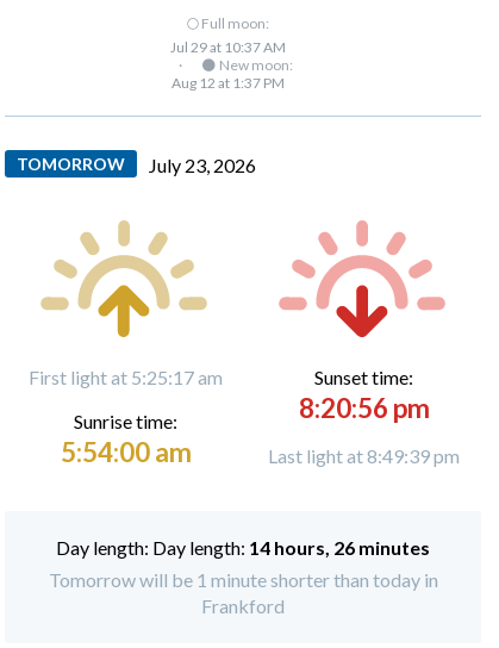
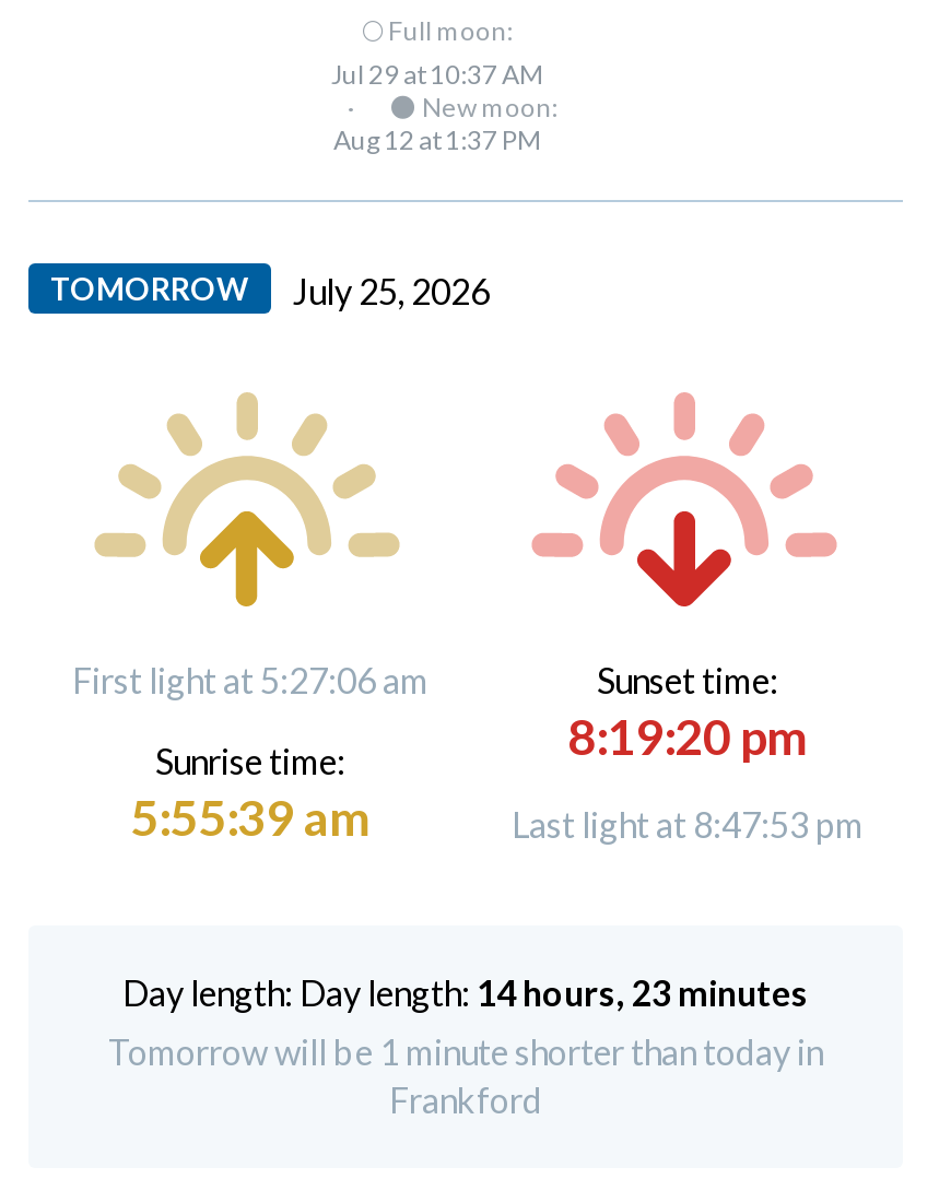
- TOMORROW July 23, 2026
+ TOMORROW July 25, 2026

- First light at 5:25:17 am
+ First light at 5:27:06 am

- 8:20:56 pm
+ 8:19:20 pm

- 5:54:00 am
+ 5:55:39 am

- Last light at 8:49:39 pm
+ Last light at 8:47:53 pm

- Day length: 14 hours, 26 minutes
+ Day length: 14 hours, 23 minutes
